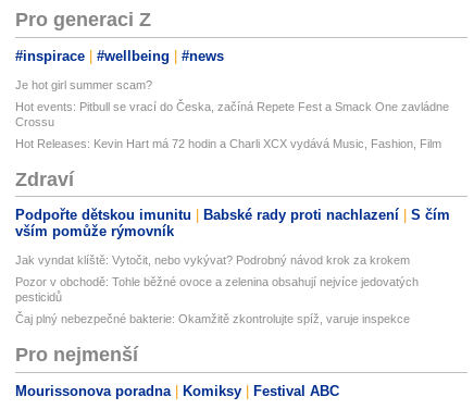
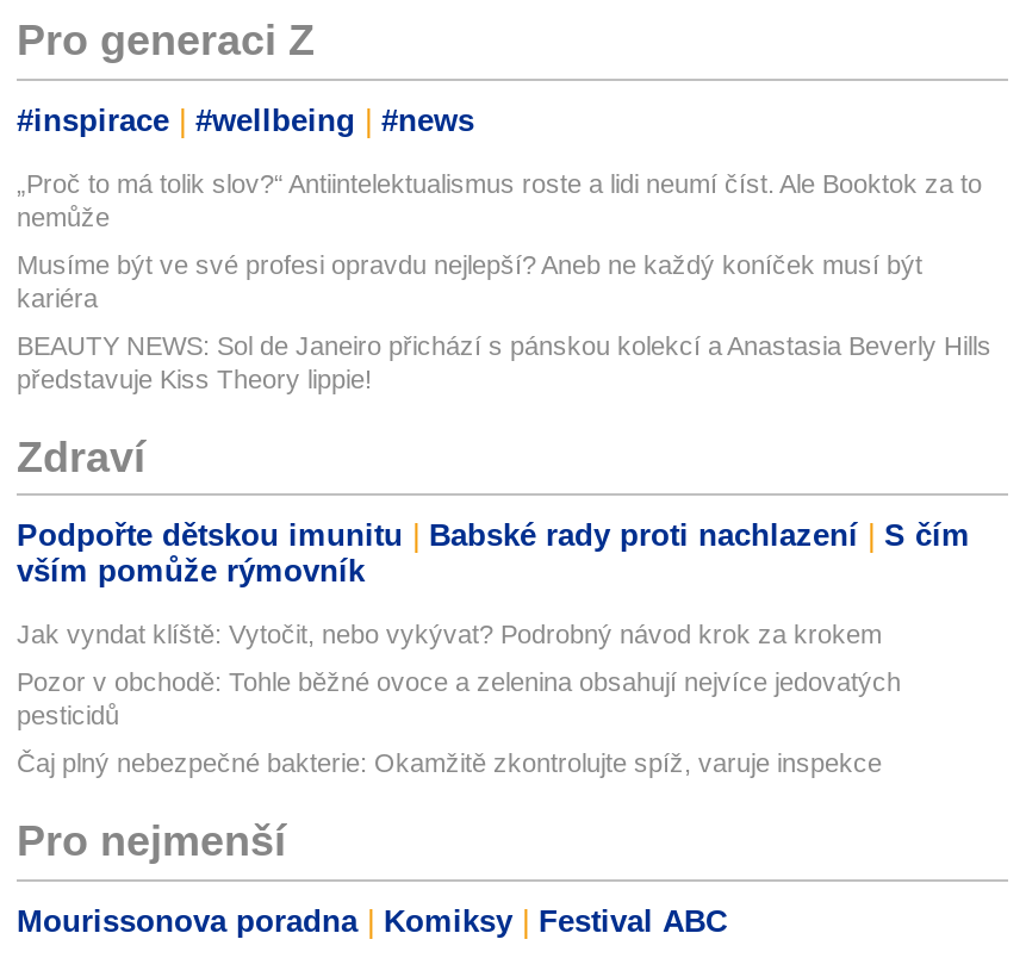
- Je hot girl summer scam?
+ „Proč to má tolik slov?“ Antiintelektualismus roste a lidi neumí číst. Ale Booktok za to
+ nemůže

- Hot events: Pitbull se vrací do Česka, začíná Repete Fest a Smack One zavládne
- Crossu
+ Musíme být ve své profesi opravdu nejlepší? Aneb ne každý koníček musí být
+ kariéra

- Hot Releases: Kevin Hart má 72 hodin a Charli XCX vydává Music, Fashion, Film
+ BEAUTY NEWS: Sol de Janeiro přichází s pánskou kolekcí a Anastasia Beverly Hills
+ představuje Kiss Theory lippie!
